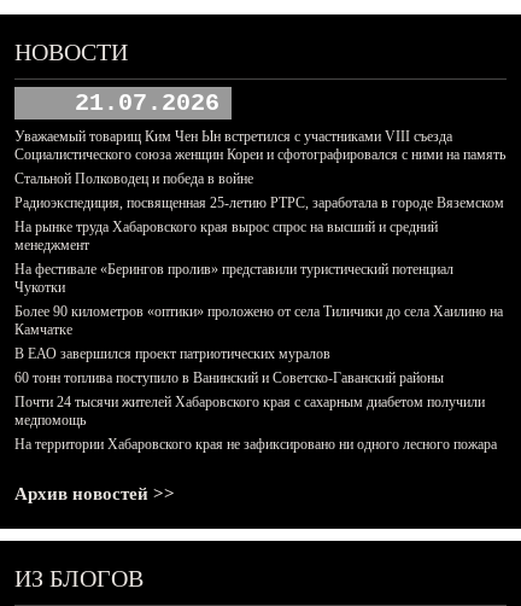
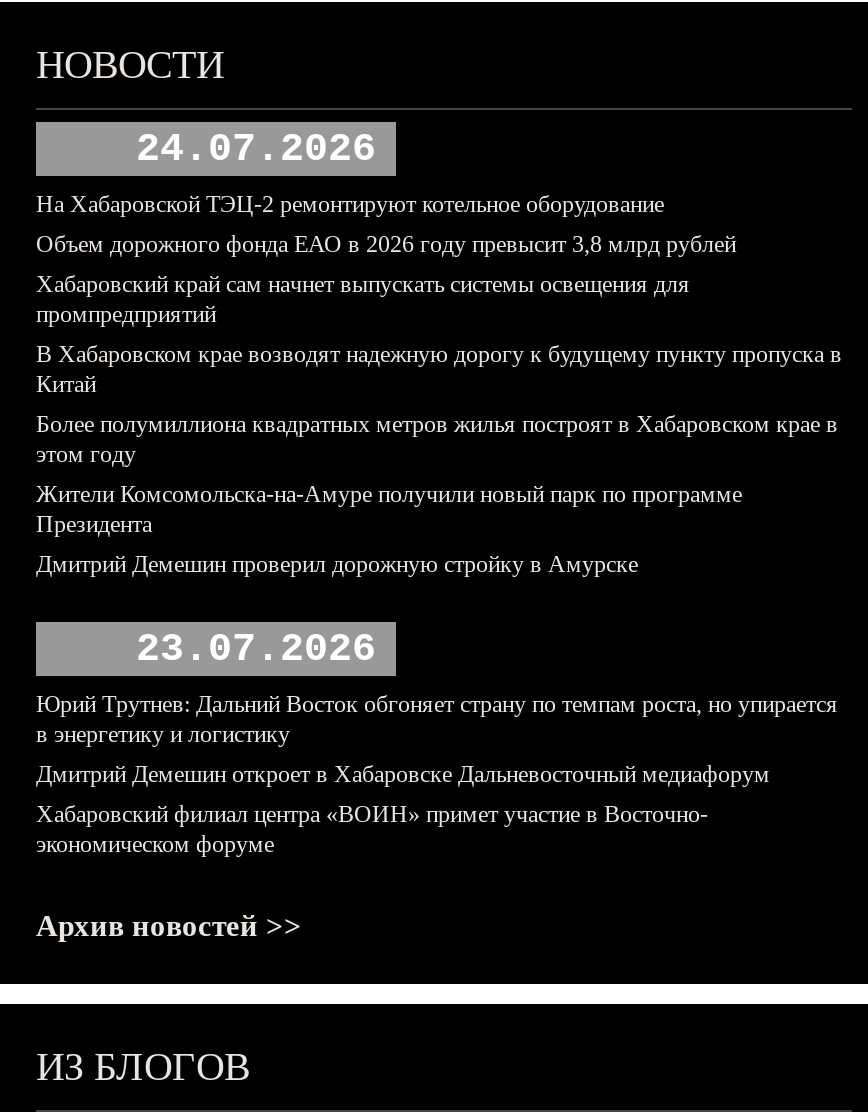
- 21.07.2026
- Уважаемый товарищ Ким Чен Ын встретился с участниками VIII съезда
- Социалистического союза женщин Кореи и сфотографировался с ними на память
- Стальной Полководец и победа в войне
- Радиоэкспедиция, посвященная 25-летию РТРС, заработала в городе Вяземском
- На рынке труда Хабаровского края вырос спрос на высший и средний
- менеджмент
- На фестивале «Берингов пролив» представили туристический потенциал
- Чукотки
- Более 90 километров «оптики» проложено от села Тиличики до села Хаилино на
- Камчатке
- В ЕАО завершился проект патриотических муралов
- 60 тонн топлива поступило в Ванинский и Советско-Гаванский районы
- Почти 24 тысячи жителей Хабаровского края с сахарным диабетом получили
- медпомощь
- На территории Хабаровского края не зафиксировано ни одного лесного пожара
+ 24.07.2026
+ На Хабаровской ТЭЦ-2 ремонтируют котельное оборудование
+ Объем дорожного фонда ЕАО в 2026 году превысит 3,8 млрд рублей
+ Хабаровский край сам начнет выпускать системы освещения для
+ промпредприятий
+ В Хабаровском крае возводят надежную дорогу к будущему пункту пропуска в
+ Китай
+ Более полумиллиона квадратных метров жилья построят в Хабаровском крае в
+ этом году
+ Жители Комсомольска-на-Амуре получили новый парк по программе
+ Президента
+ Дмитрий Демешин проверил дорожную стройку в Амурске
+ 23.07.2026
+ Юрий Трутнев: Дальний Восток обгоняет страну по темпам роста, но упирается
+ в энергетику и логистику
+ Дмитрий Демешин откроет в Хабаровске Дальневосточный медиафорум
+ Хабаровский филиал центра «ВОИН» примет участие в Восточно-
+ экономическом форуме
